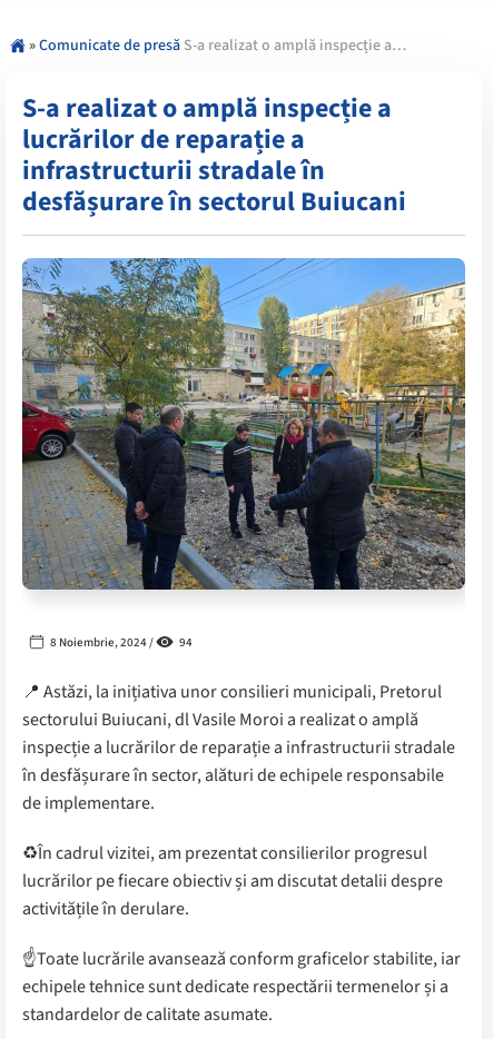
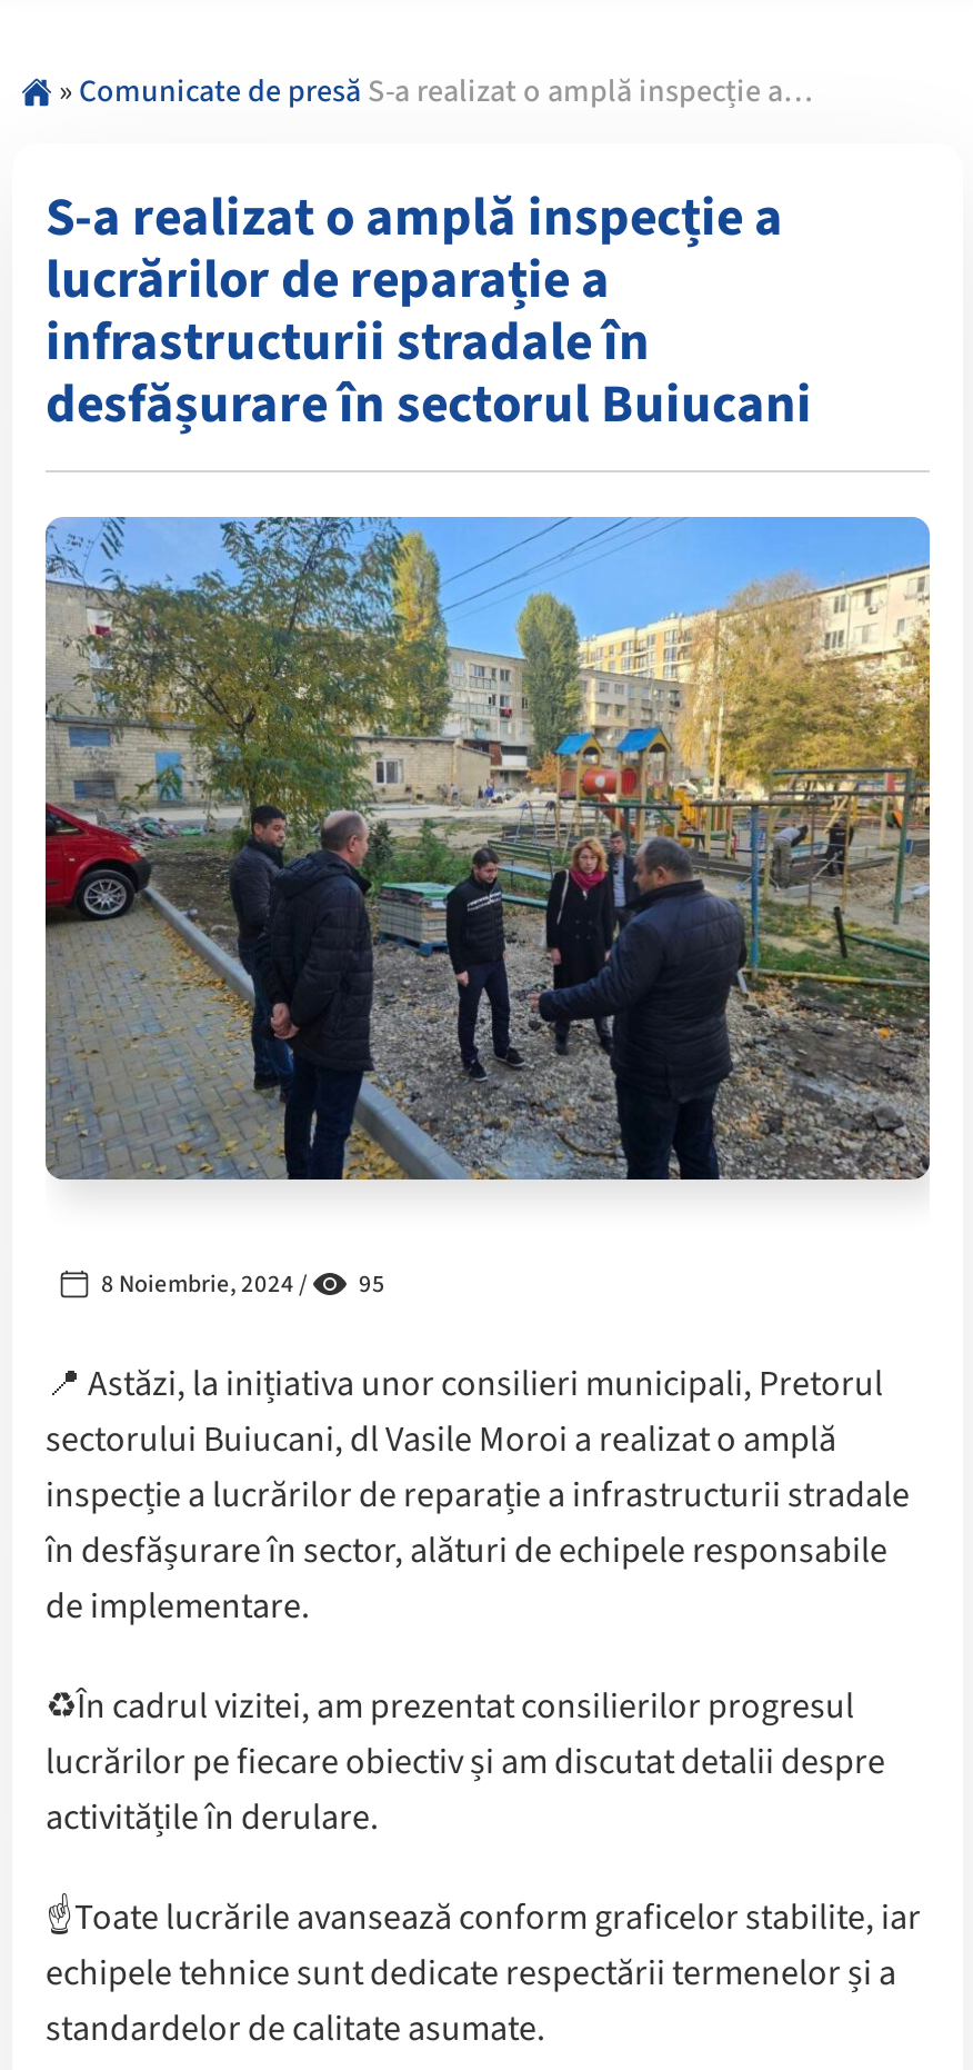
- 8 Noiembrie, 2024 / 94
+ 8 Noiembrie, 2024 / 95
